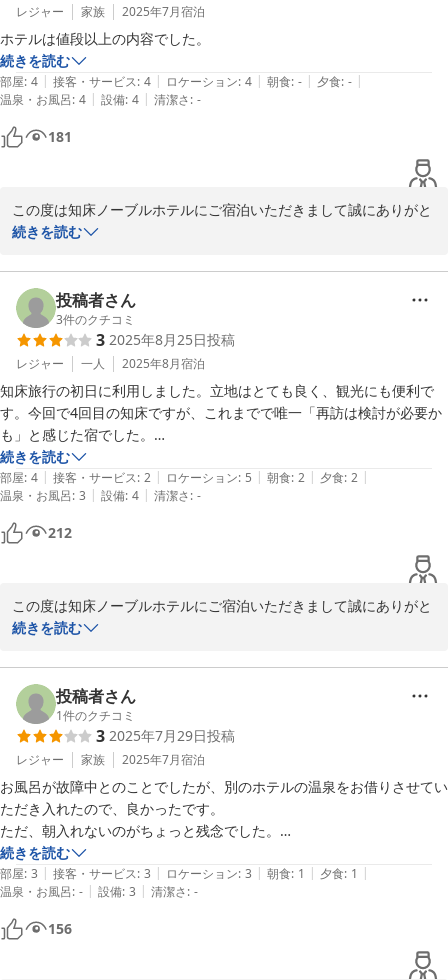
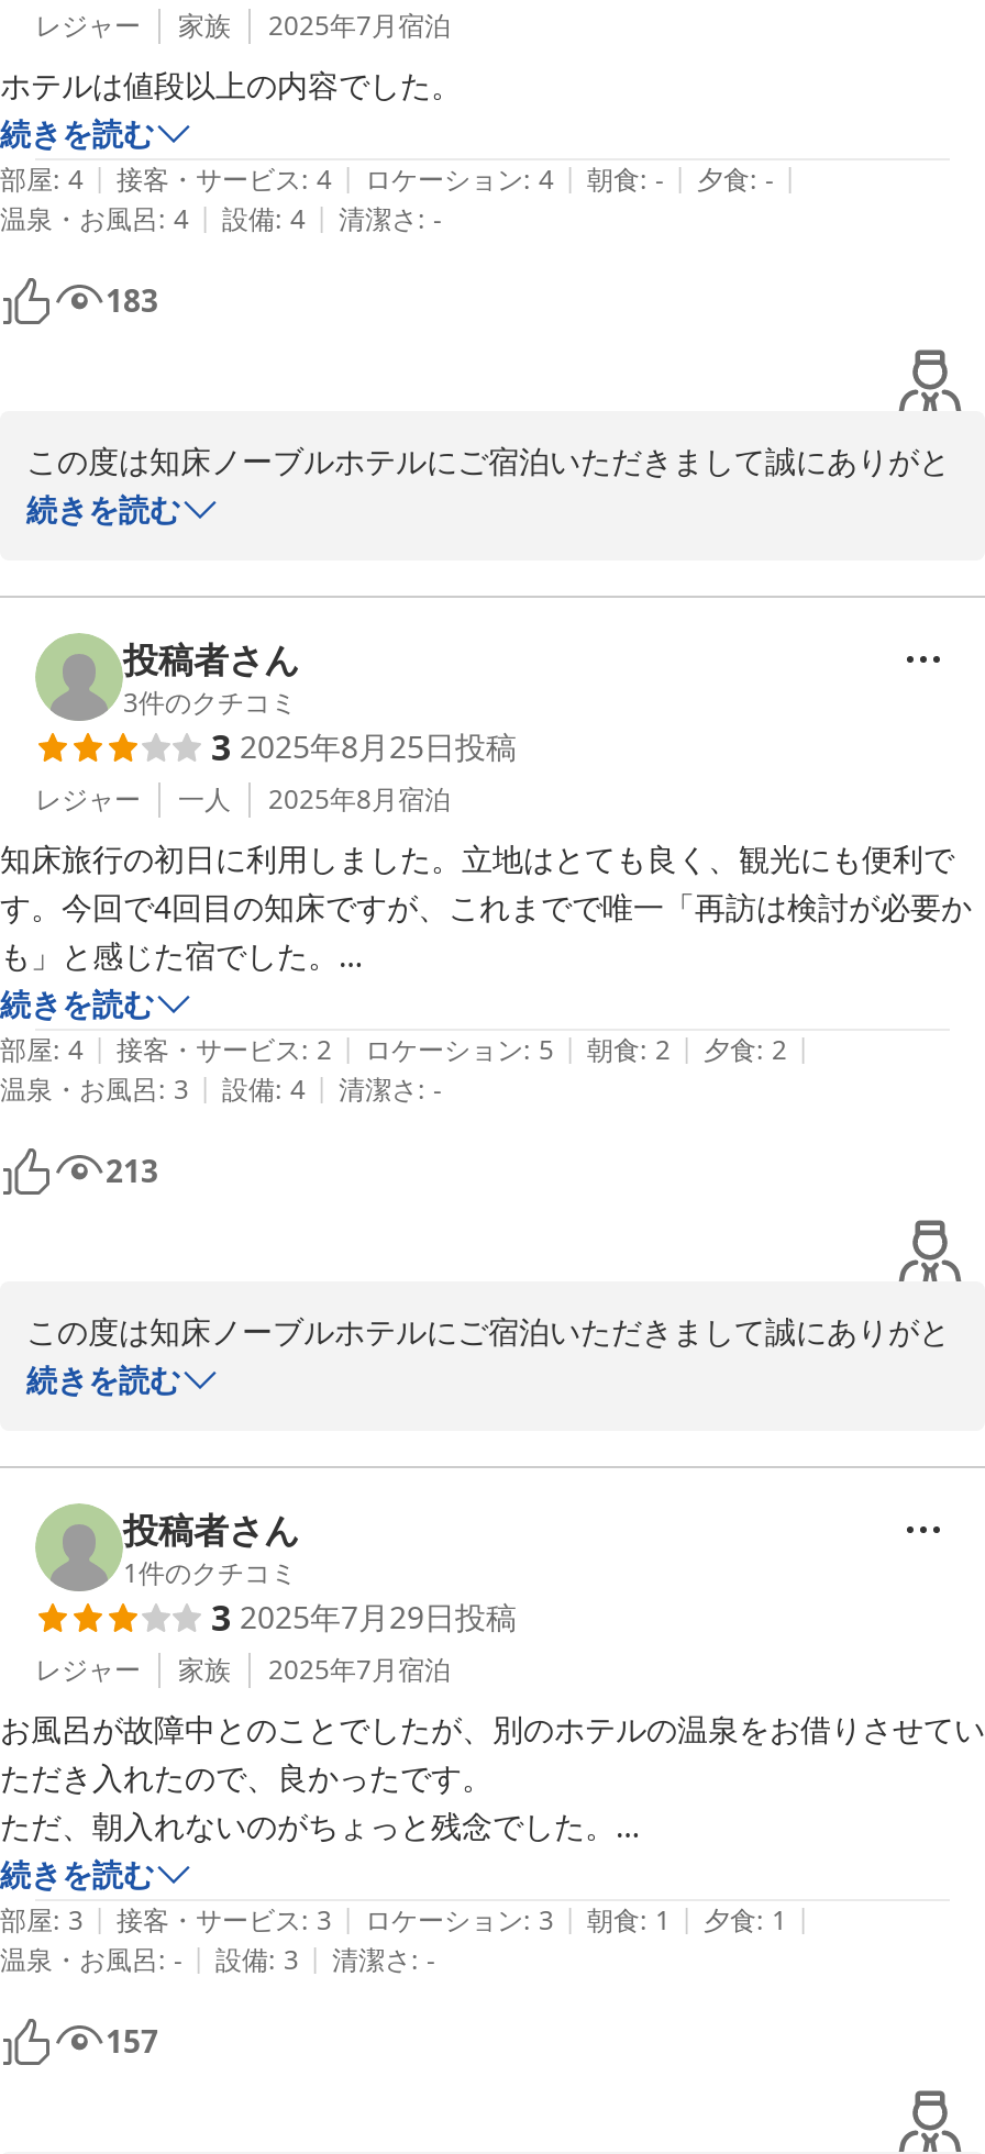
- 181
+ 183

- 212
+ 213

- 156
+ 157
